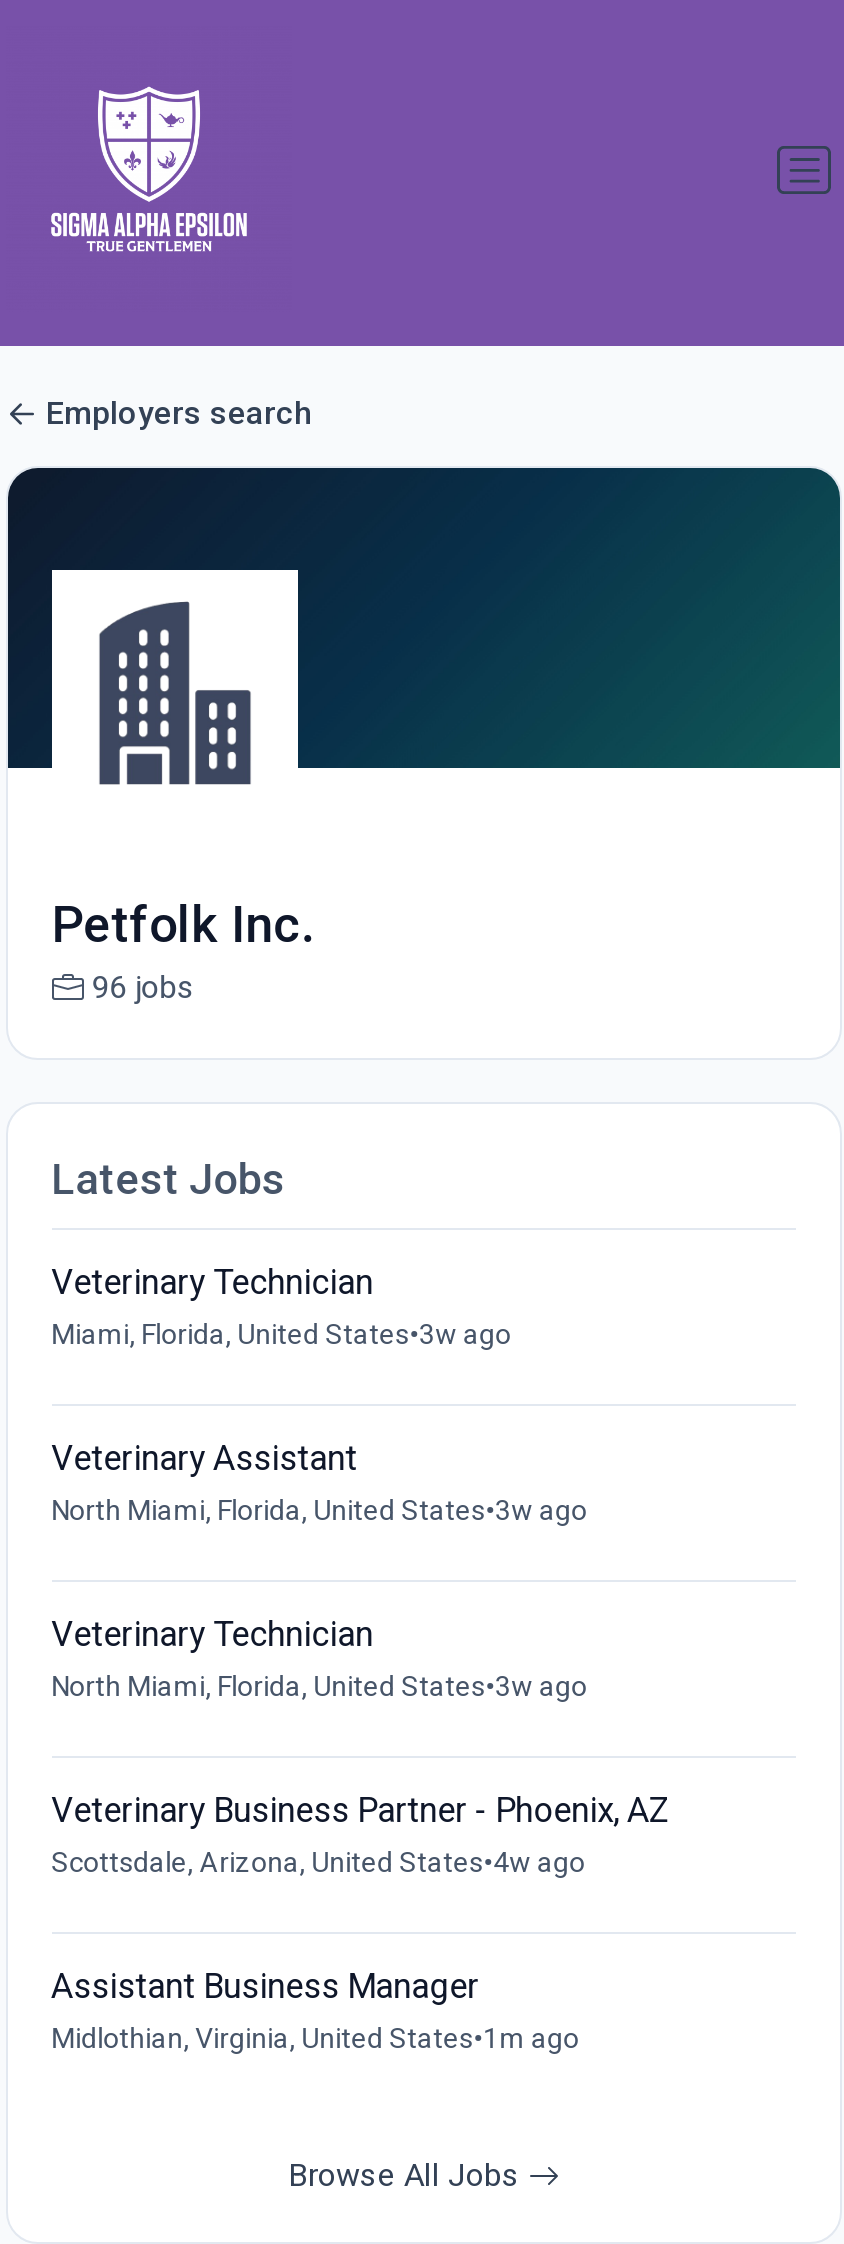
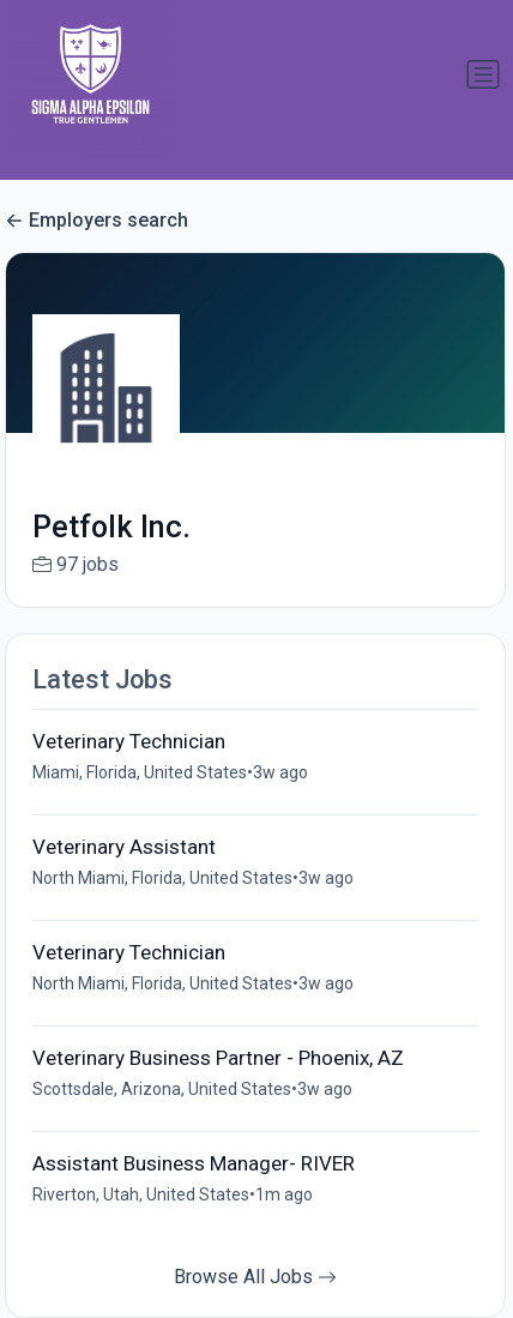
- 96 jobs
+ 97 jobs

- Scottsdale, Arizona, United States•4w ago
+ Scottsdale, Arizona, United States•3w ago

- Assistant Business Manager
- Midlothian, Virginia, United States•1m ago
+ Assistant Business Manager- RIVER
+ Riverton, Utah, United States•1m ago
